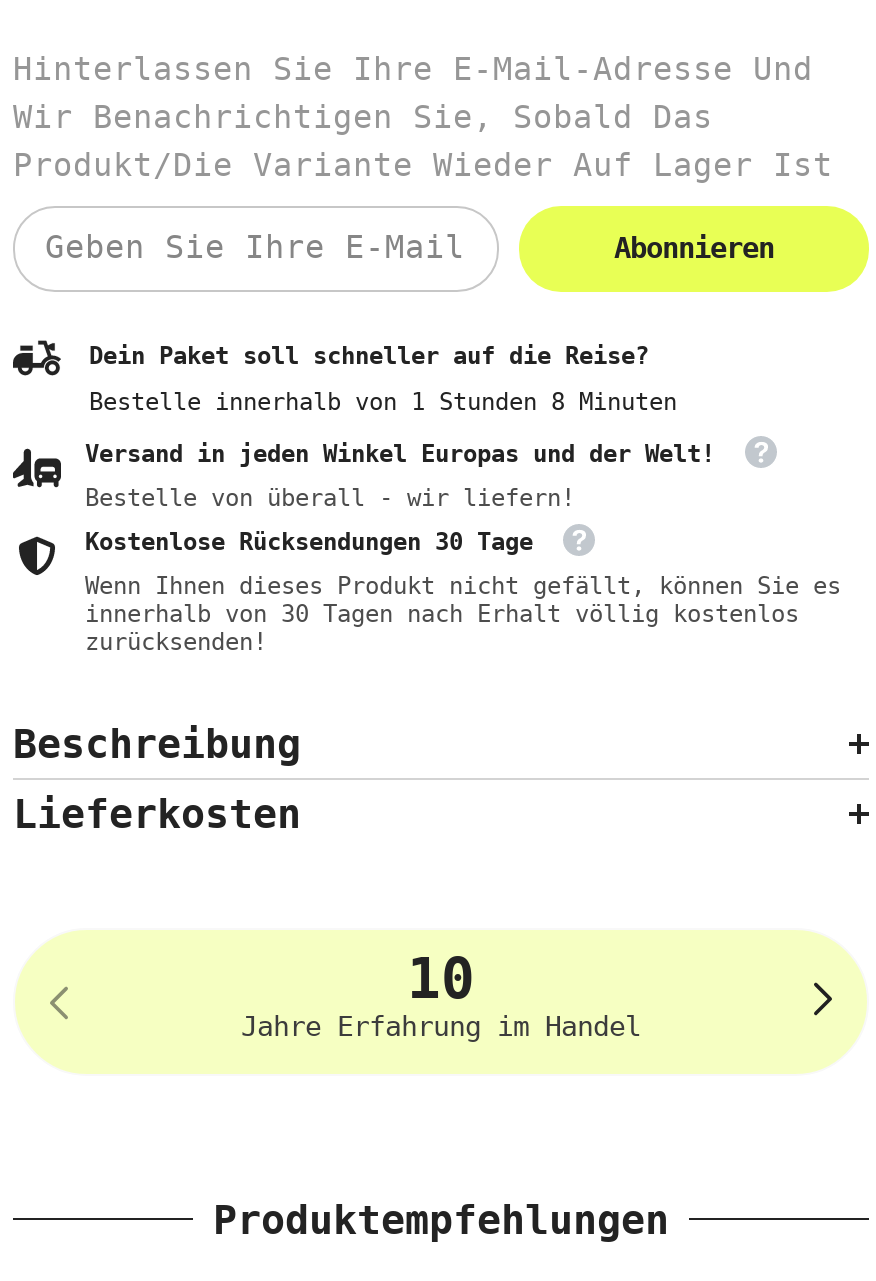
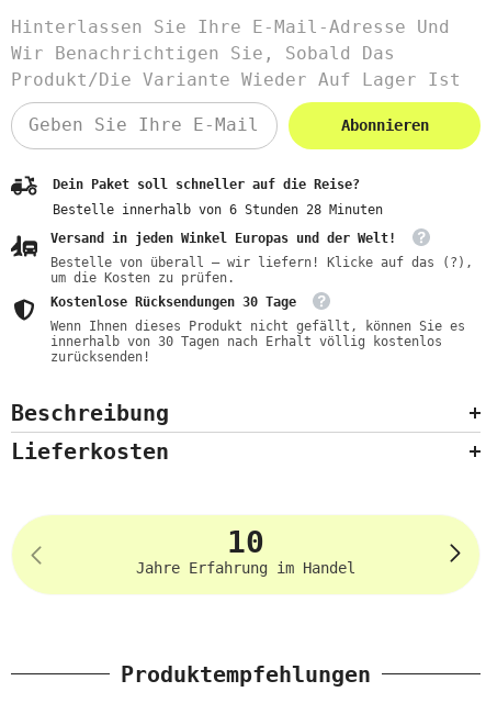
- Bestelle innerhalb von 1 Stunden 8 Minuten
+ Bestelle innerhalb von 6 Stunden 28 Minuten

- Bestelle von überall - wir liefern!
+ Bestelle von überall – wir liefern! Klicke auf das (?),
+ um die Kosten zu prüfen.
